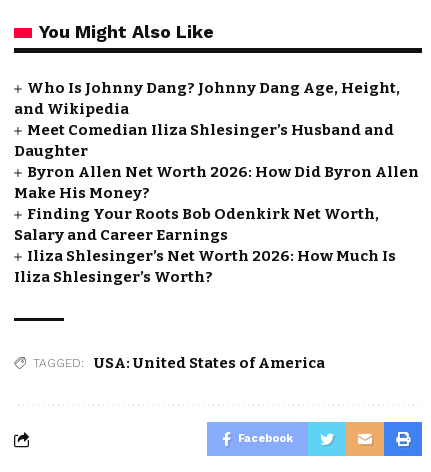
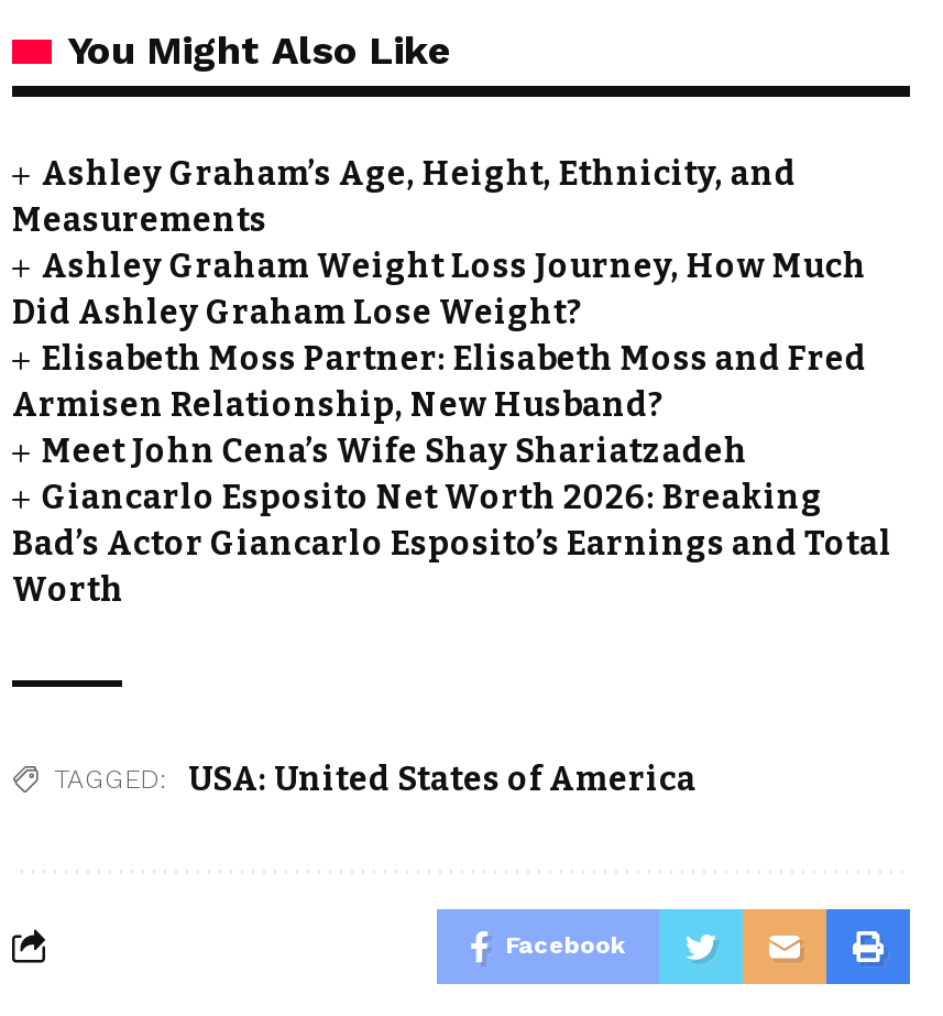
- Who Is Johnny Dang? Johnny Dang Age, Height,
- and Wikipedia
- Meet Comedian Iliza Shlesinger’s Husband and
- Daughter
- Byron Allen Net Worth 2026: How Did Byron Allen
- Make His Money?
- Finding Your Roots Bob Odenkirk Net Worth,
- Salary and Career Earnings
- Iliza Shlesinger’s Net Worth 2026: How Much Is
- Iliza Shlesinger’s Worth?
+ Ashley Graham’s Age, Height, Ethnicity, and
+ Measurements
+ Ashley Graham Weight Loss Journey, How Much
+ Did Ashley Graham Lose Weight?
+ Elisabeth Moss Partner: Elisabeth Moss and Fred
+ Armisen Relationship, New Husband?
+ Meet John Cena’s Wife Shay Shariatzadeh
+ Giancarlo Esposito Net Worth 2026: Breaking
+ Bad’s Actor Giancarlo Esposito’s Earnings and Total
+ Worth
